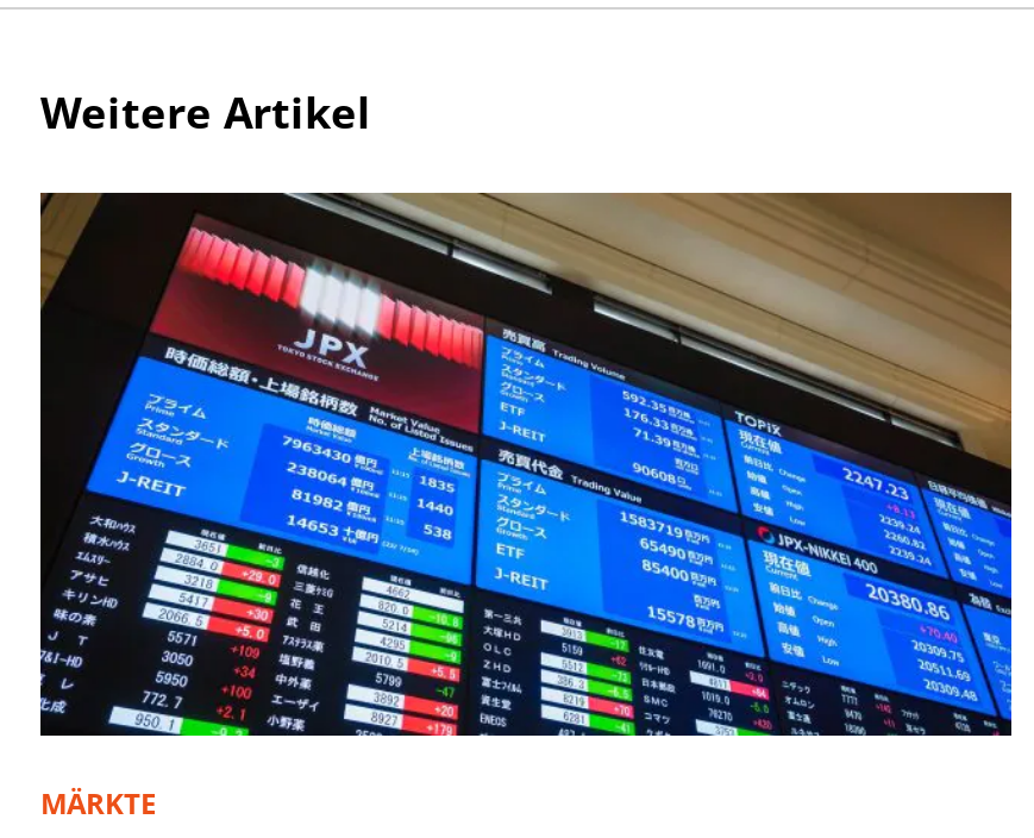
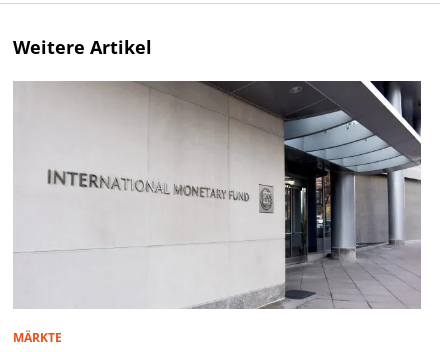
- [image]
+ [image]
